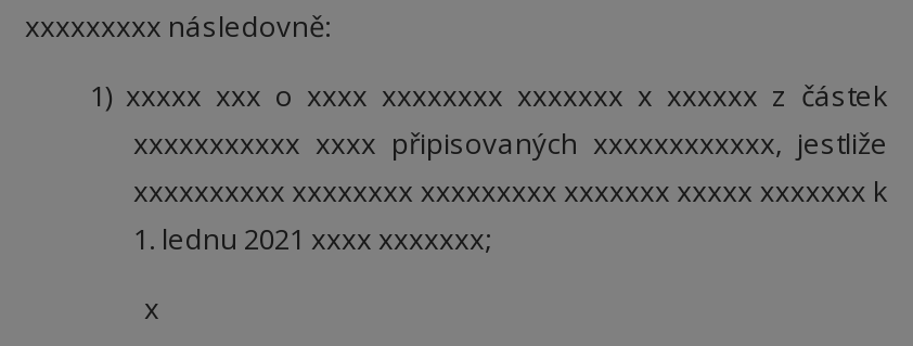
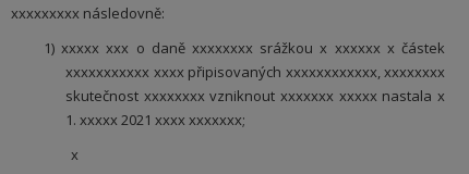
- 1) xxxxx xxx o xxxx xxxxxxxx xxxxxxx x xxxxxx z částek
+ 1) xxxxx xxx o daně xxxxxxxx srážkou x xxxxxx x částek

- xxxxxxxxxxx xxxx připisovaných xxxxxxxxxxxx, jestliže
+ xxxxxxxxxxx xxxx připisovaných xxxxxxxxxxxx, xxxxxxxx

- xxxxxxxxxx xxxxxxxx xxxxxxxxx xxxxxxx xxxxx xxxxxxx k
+ skutečnost xxxxxxxx vzniknout xxxxxxx xxxxx nastala x

- 1. lednu 2021 xxxx xxxxxxx;
+ 1. xxxxx 2021 xxxx xxxxxxx;
